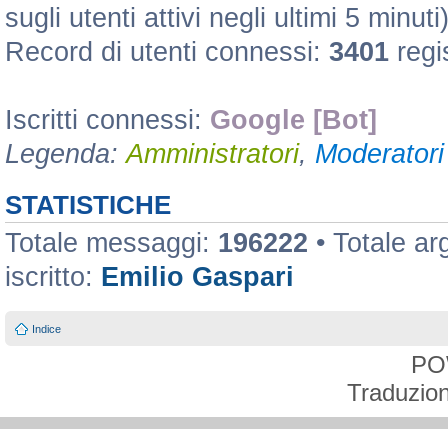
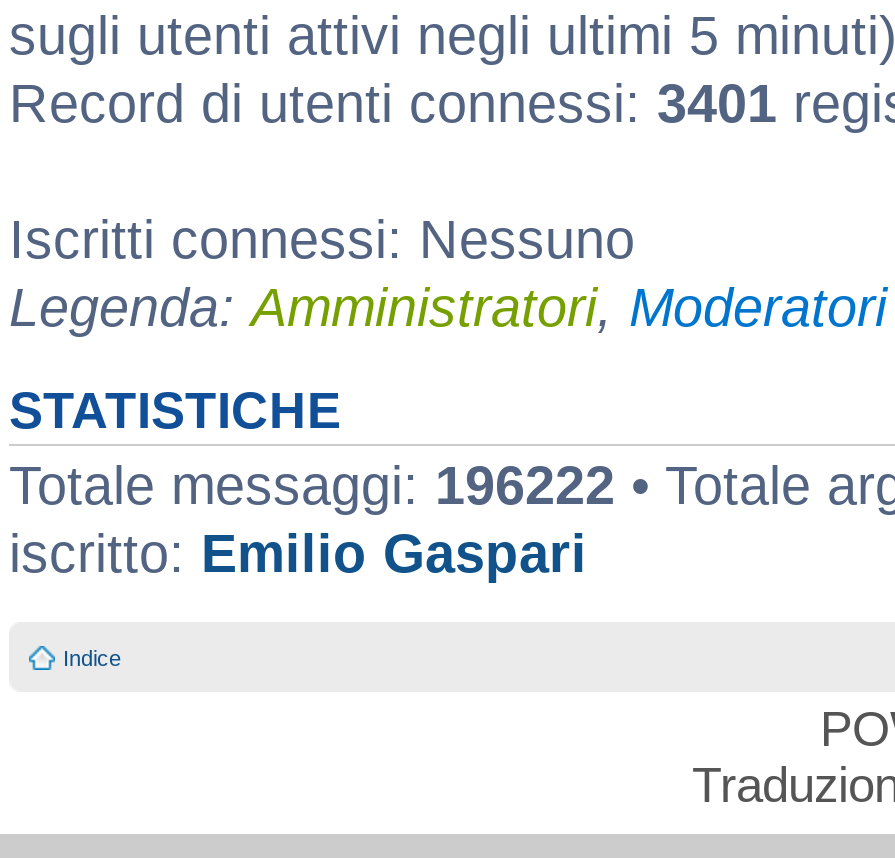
- Iscritti connessi: Google [Bot]
+ Iscritti connessi: Nessuno
